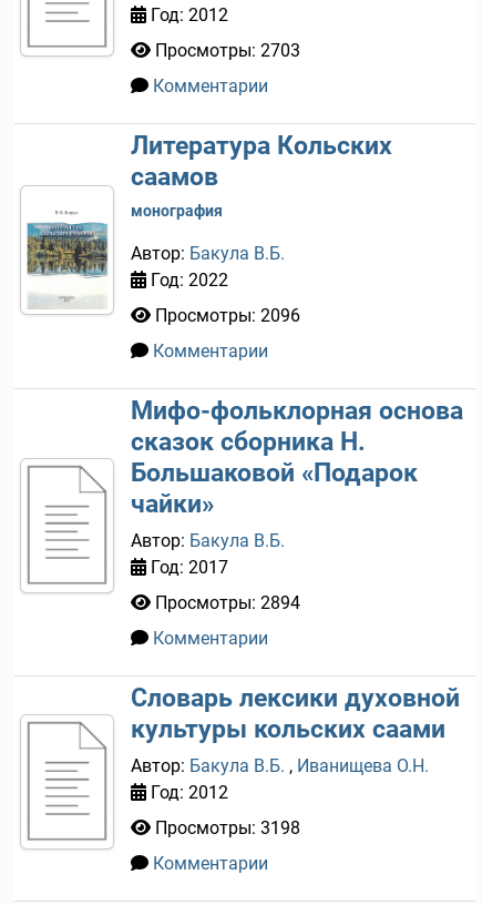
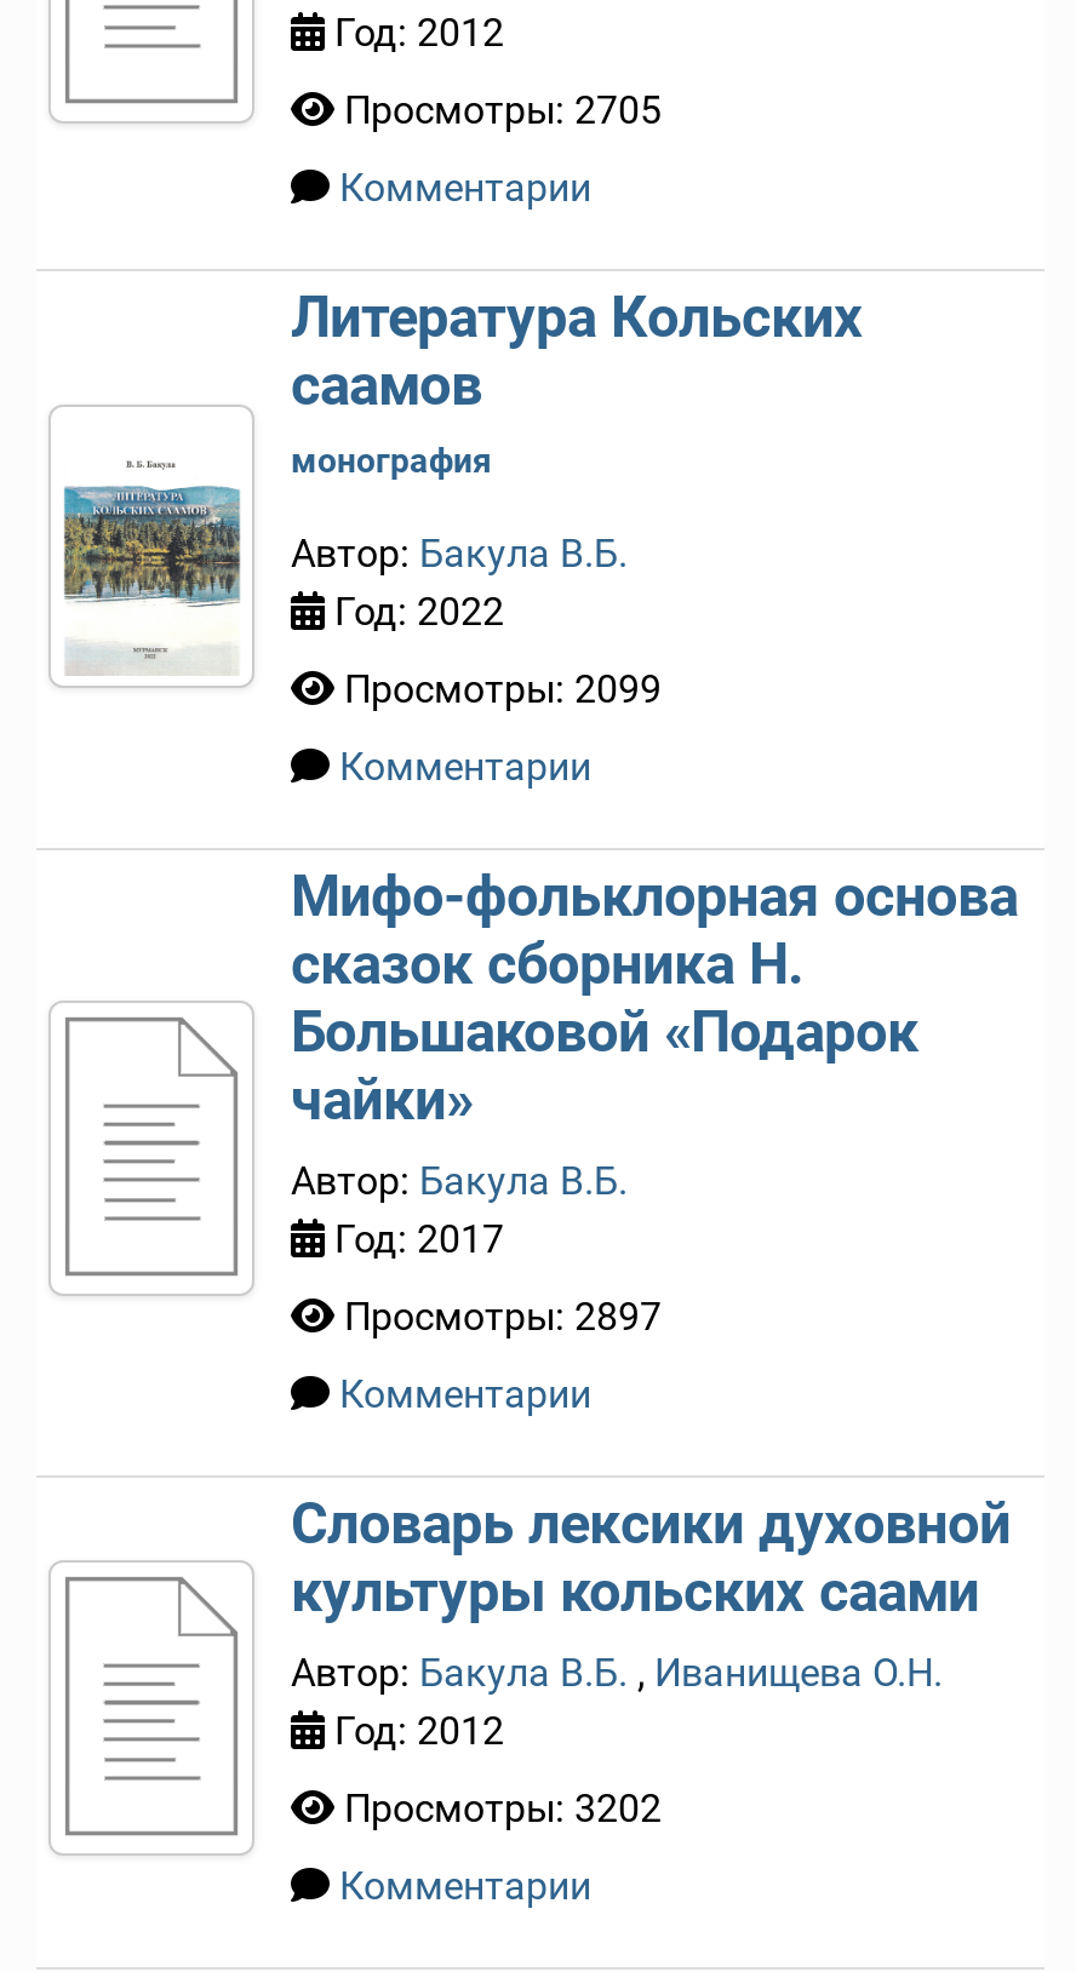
- Просмотры: 2703
+ Просмотры: 2705

- Просмотры: 2096
+ Просмотры: 2099

- Просмотры: 2894
+ Просмотры: 2897

- Просмотры: 3198
+ Просмотры: 3202
